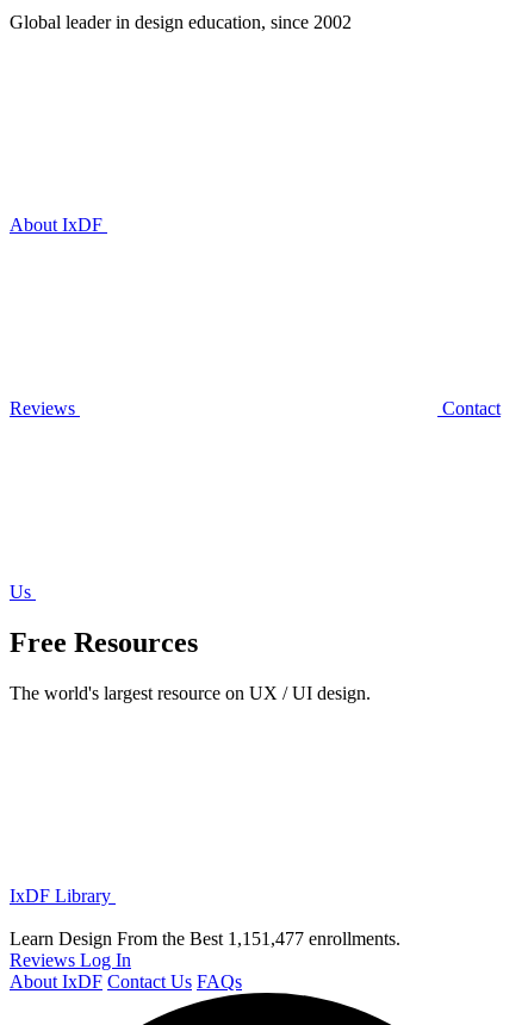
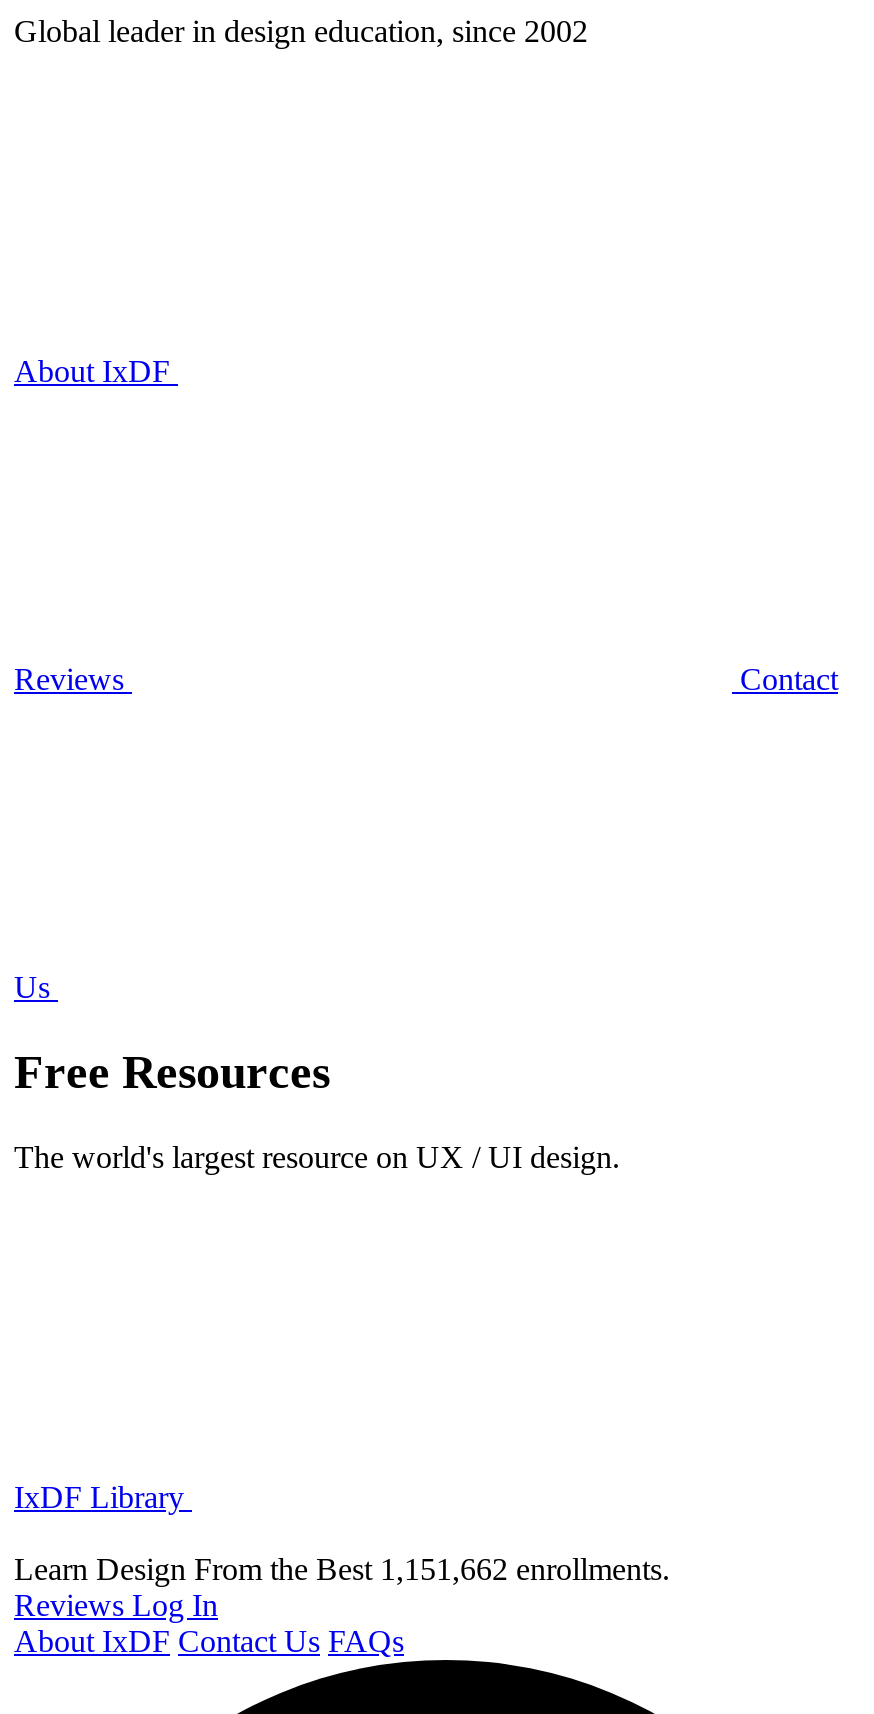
- Learn Design From the Best 1,151,477 enrollments.
+ Learn Design From the Best 1,151,662 enrollments.
